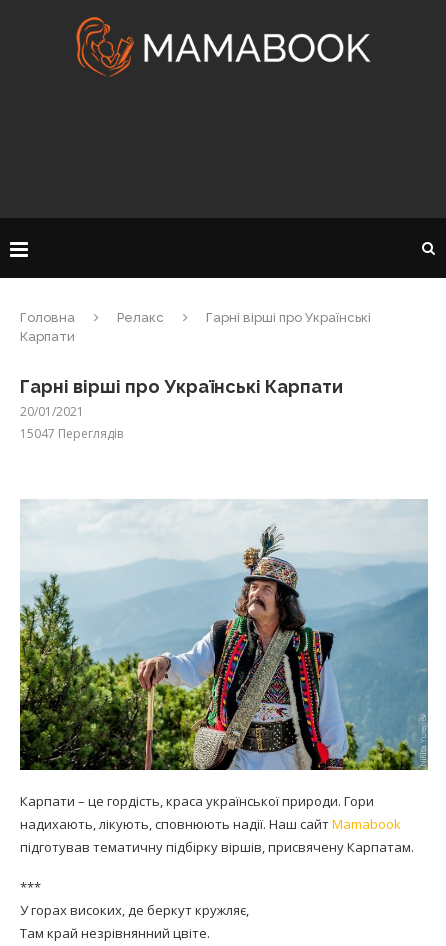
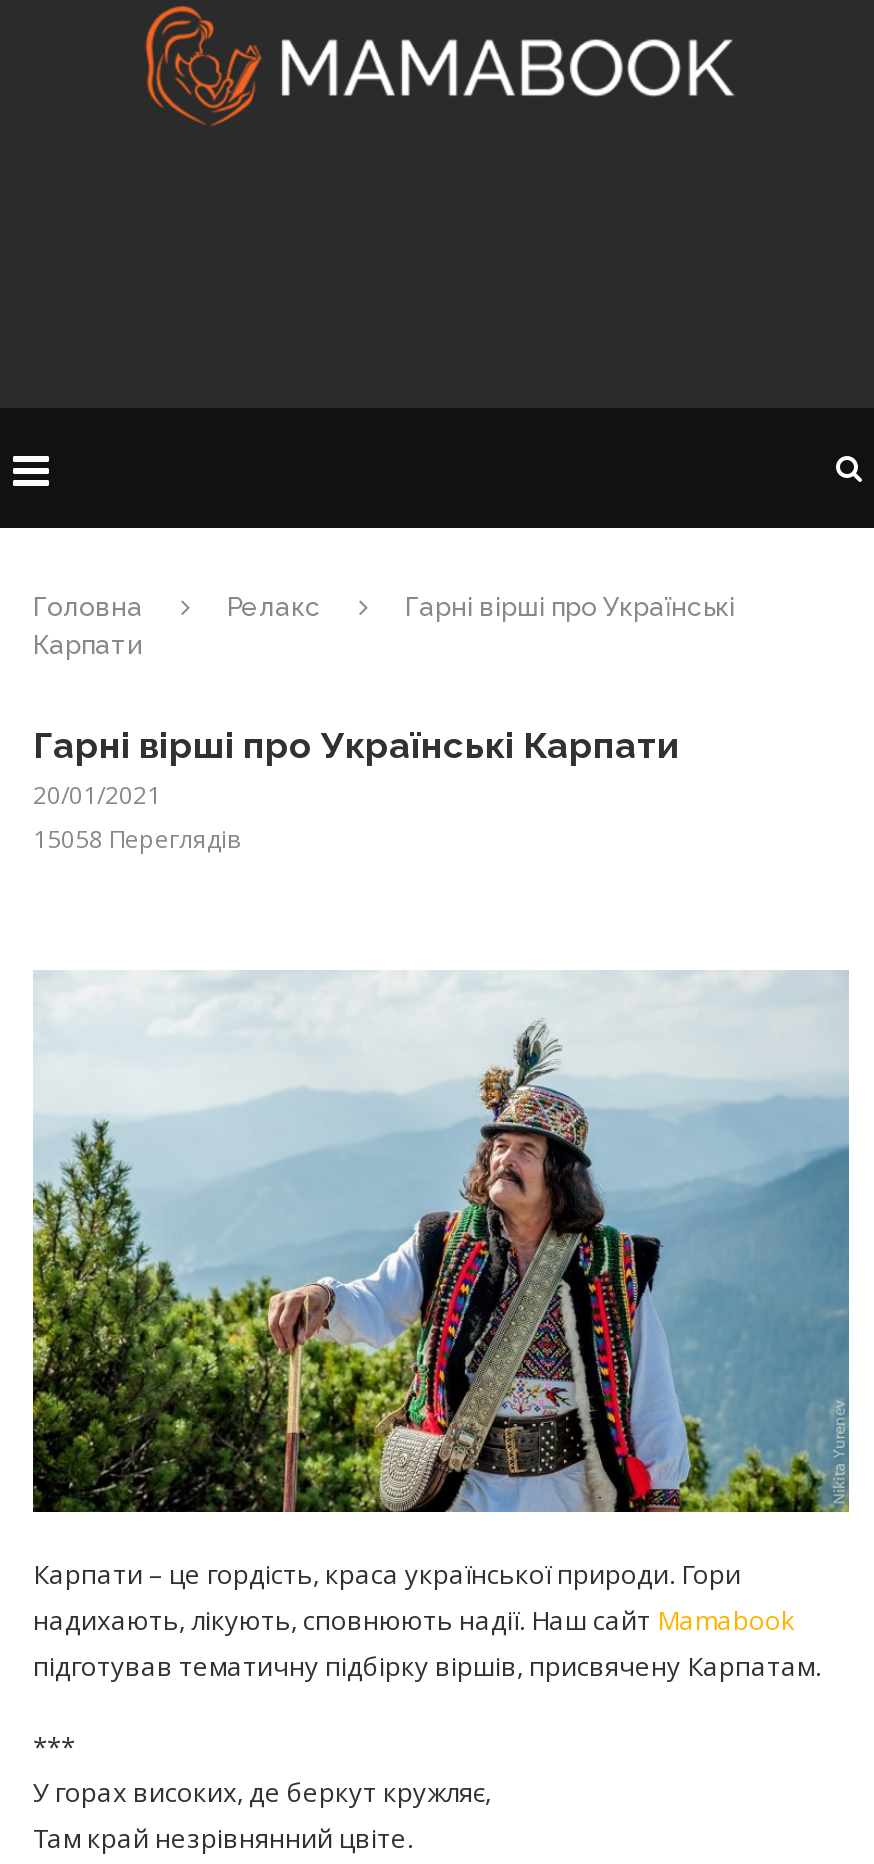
- 15047 Переглядів
+ 15058 Переглядів
